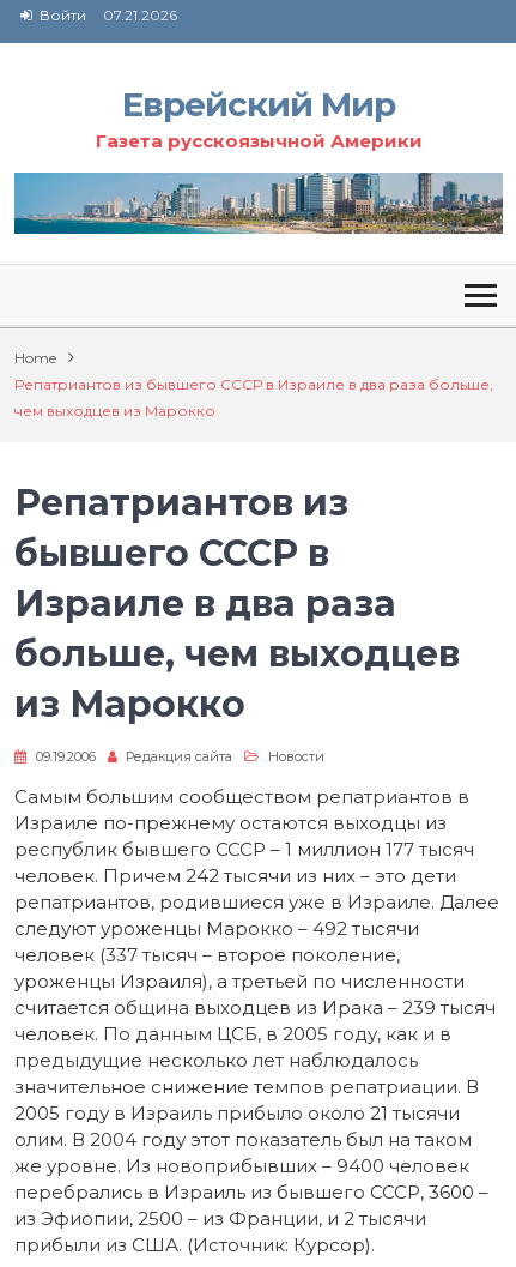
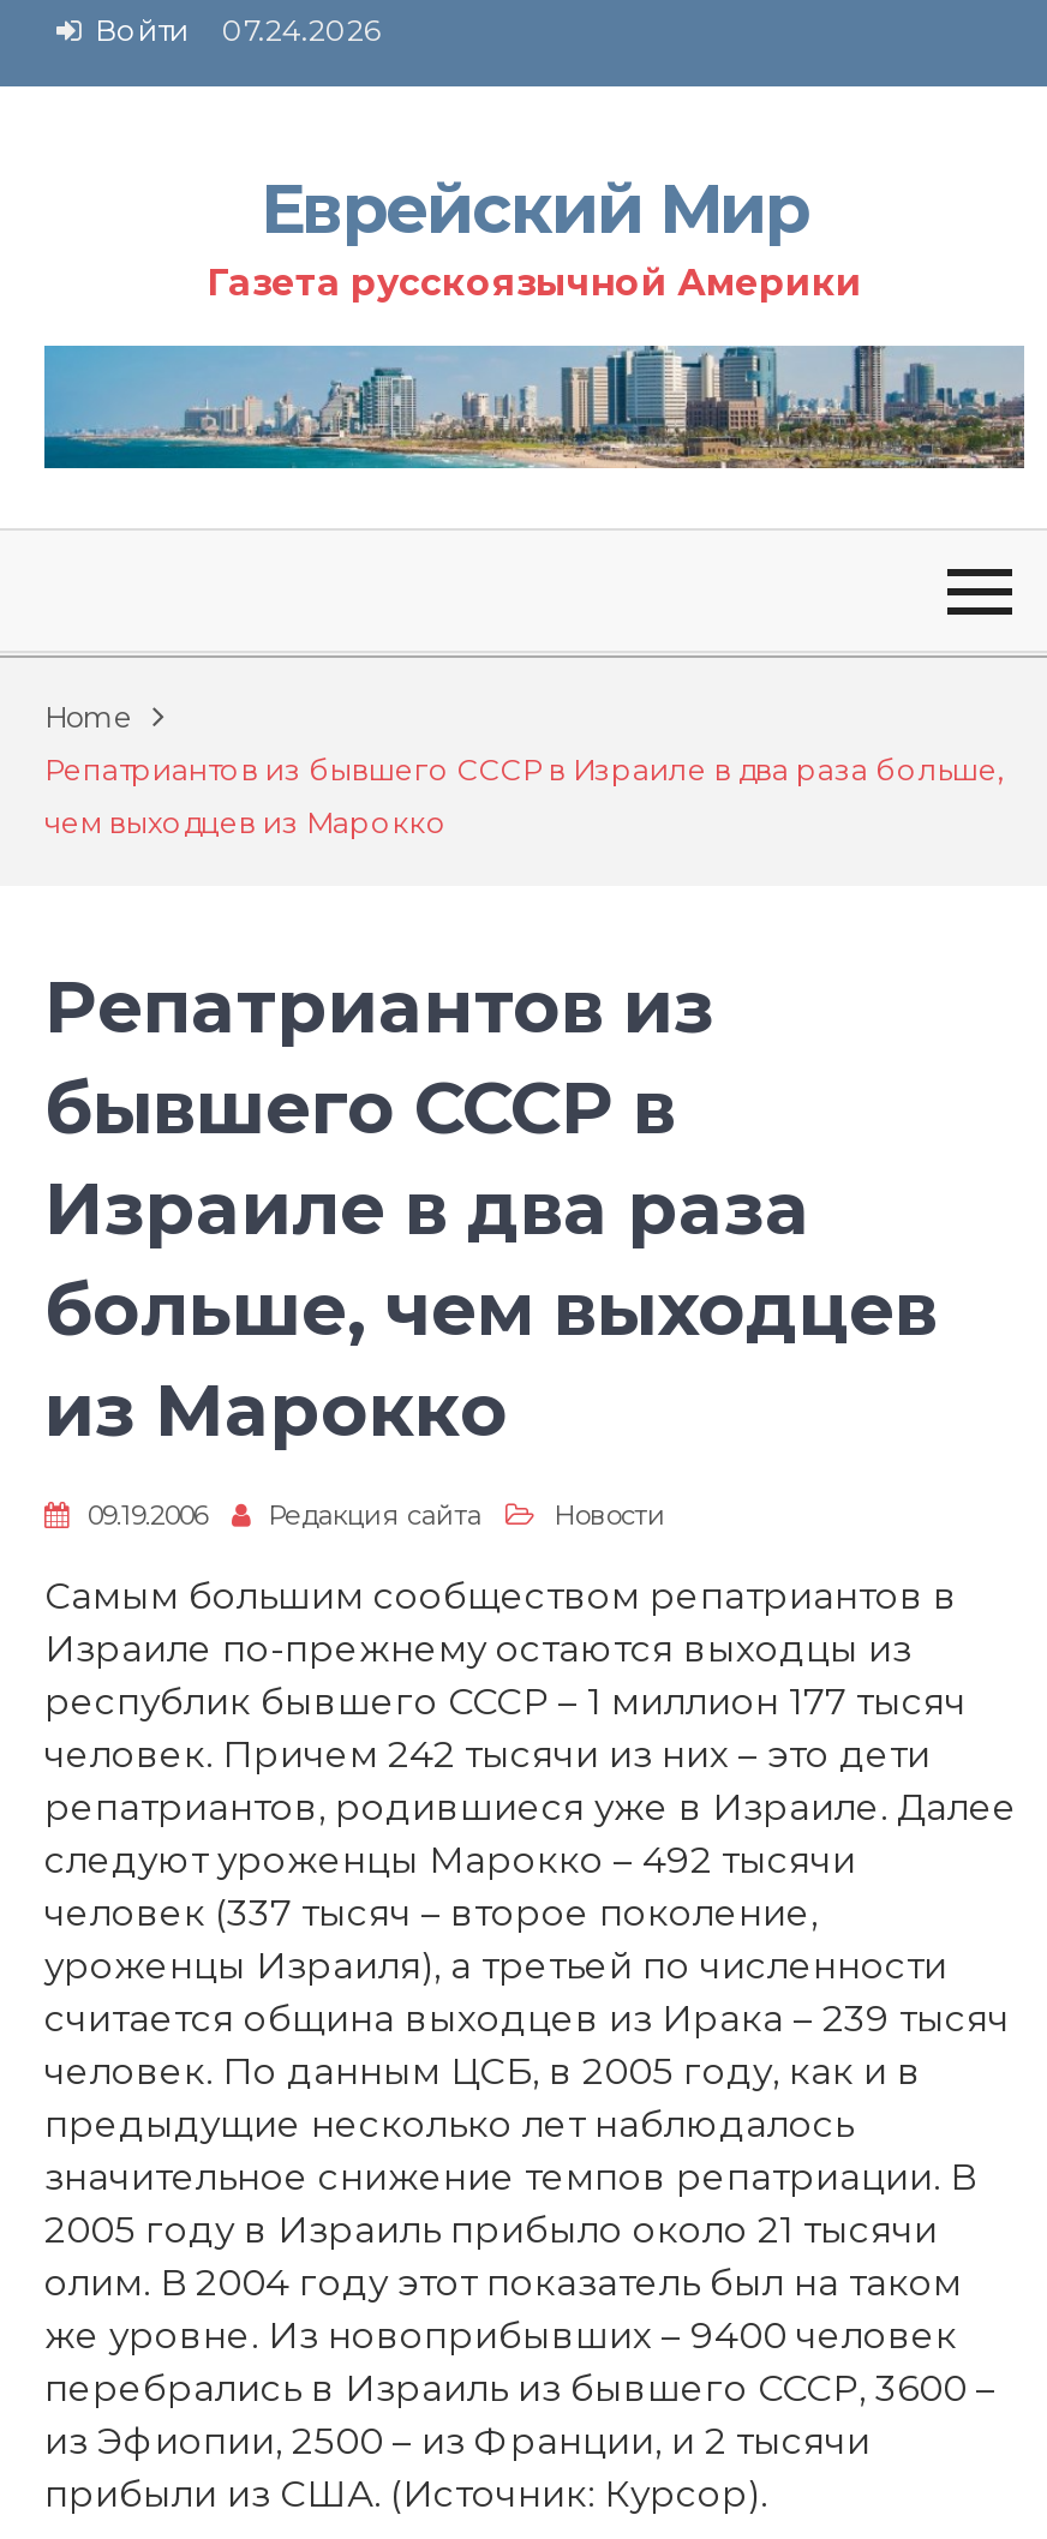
- Войти 07.21.2026
+ Войти 07.24.2026
